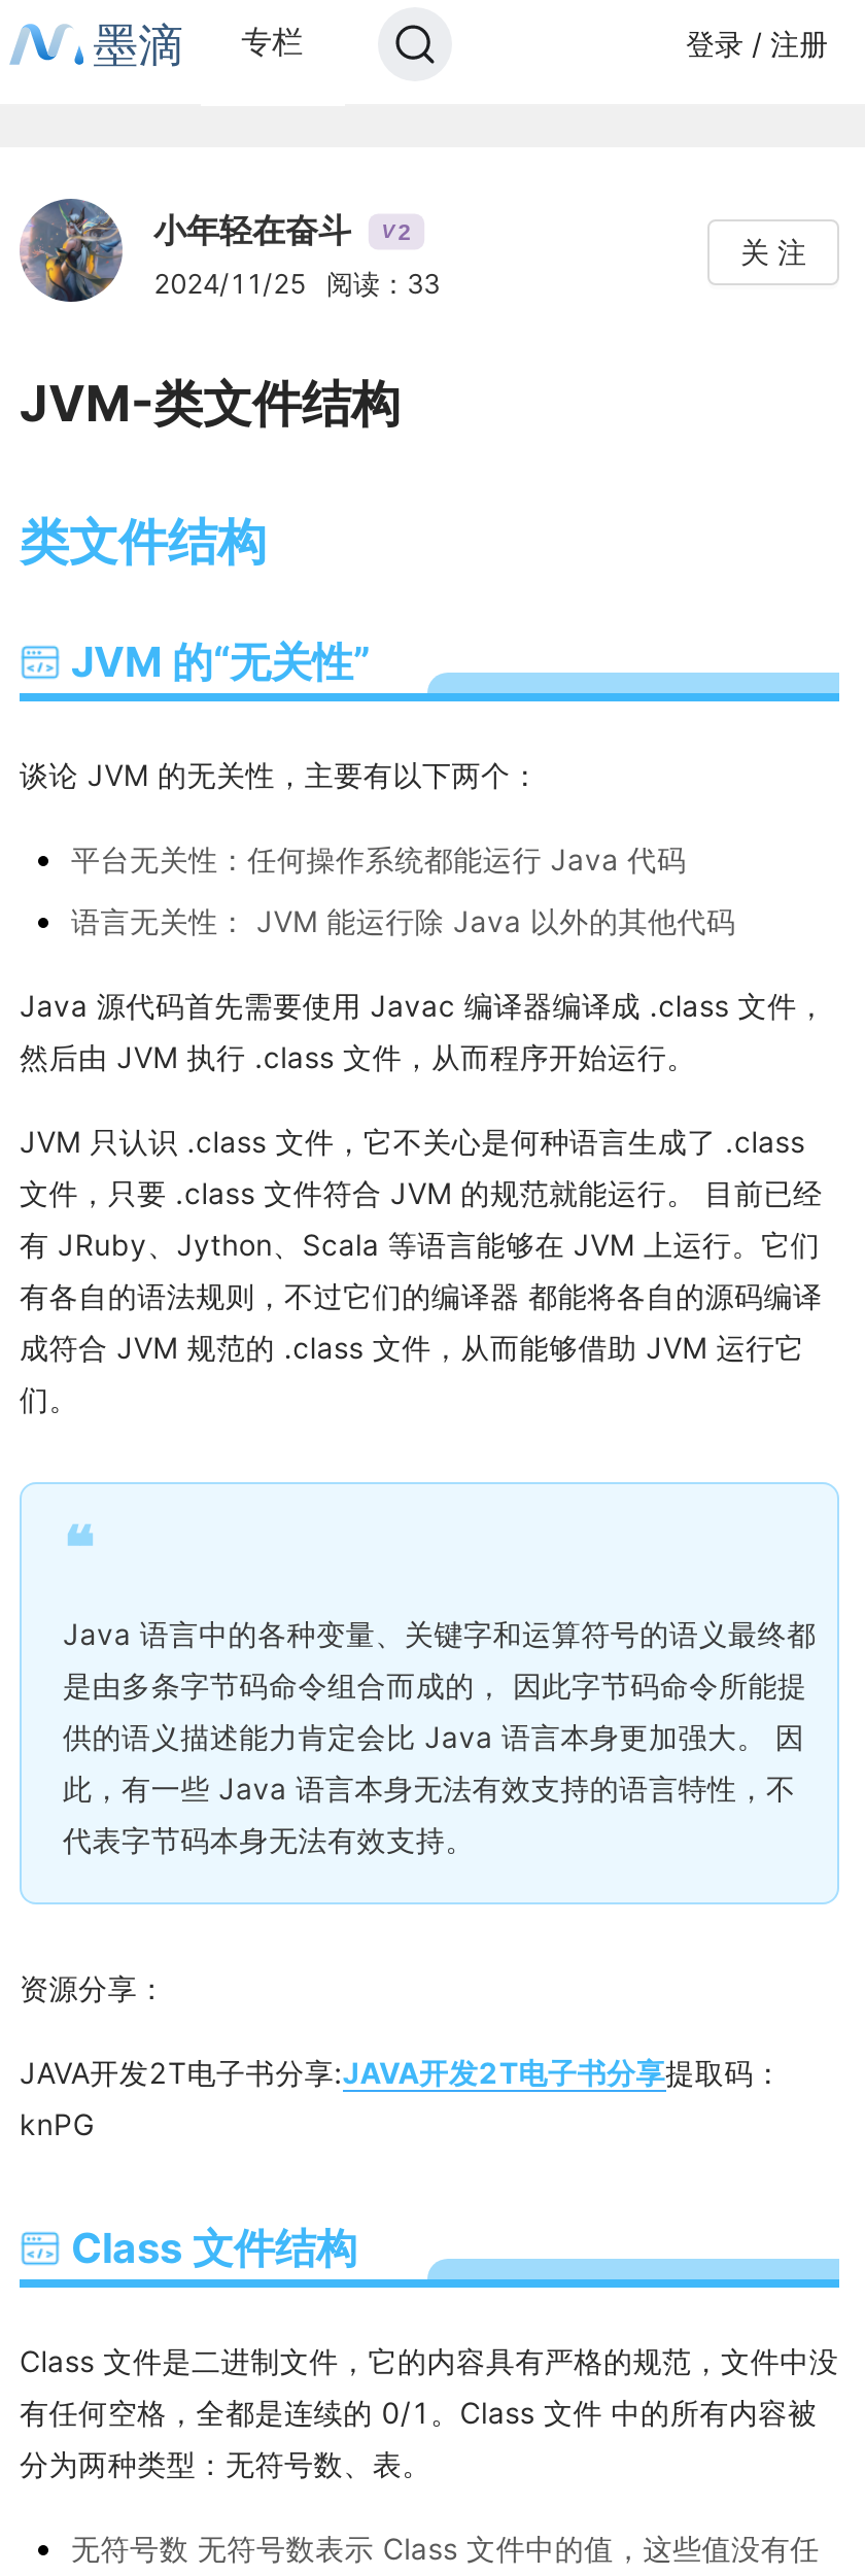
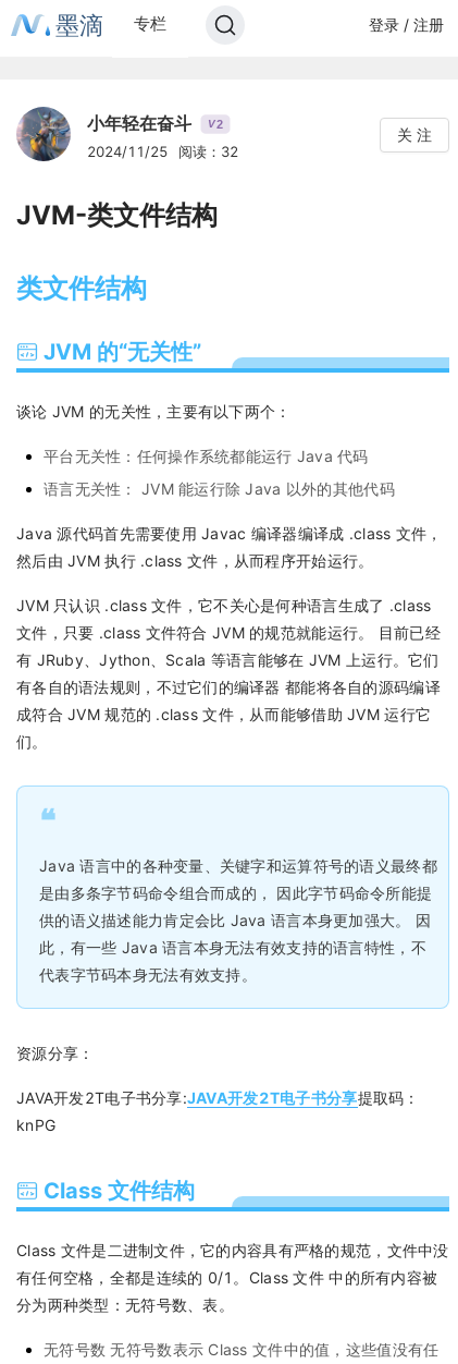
- 2024/11/25 阅读：33
+ 2024/11/25 阅读：32
